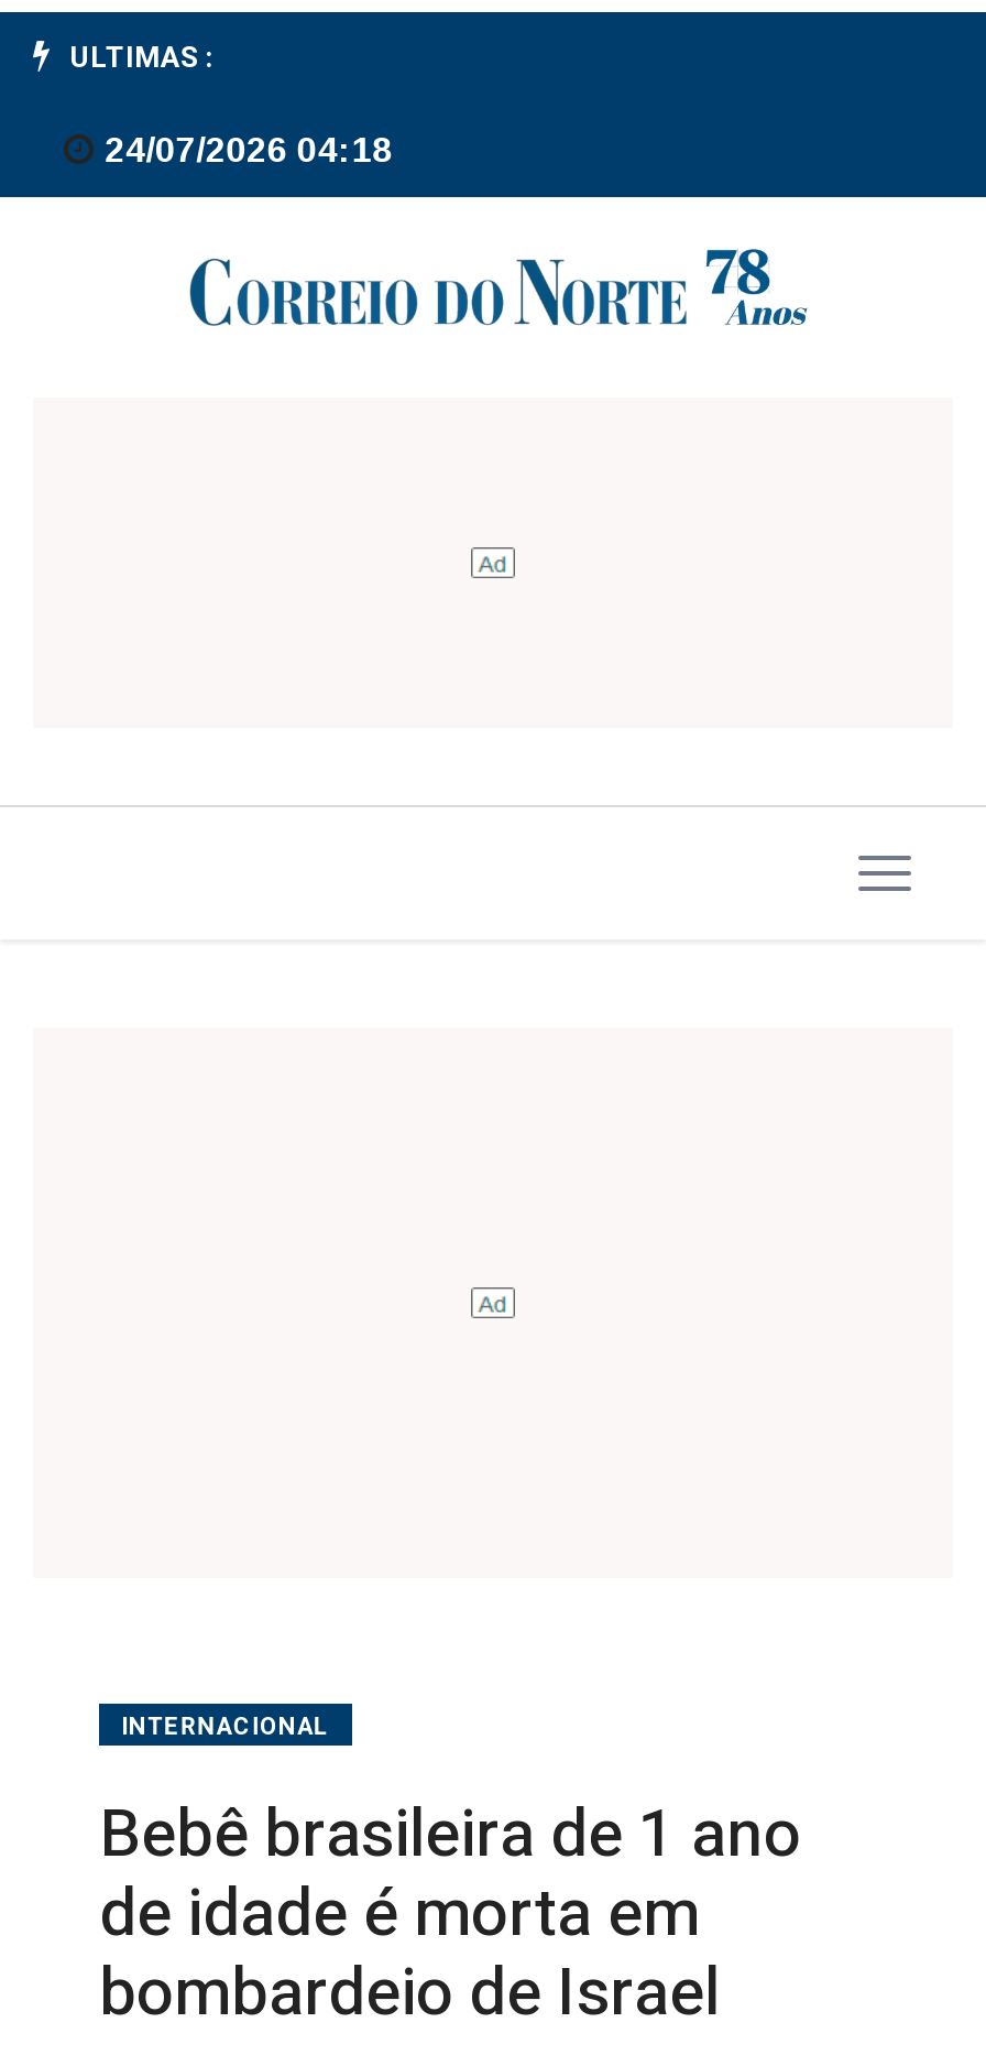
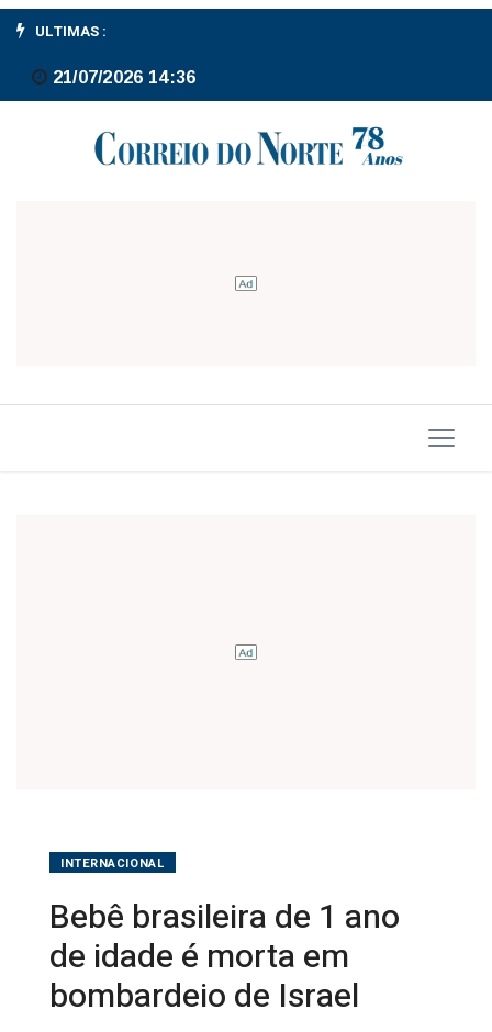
- 24/07/2026 04:18
+ 21/07/2026 14:36
